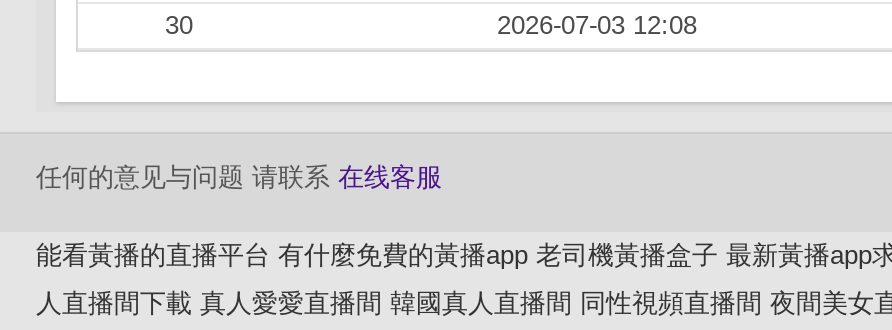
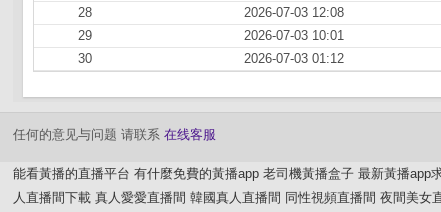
- 30
+ 28

+ 29
+ 2026-07-03 10:01
+ 30
+ 2026-07-03 01:12
